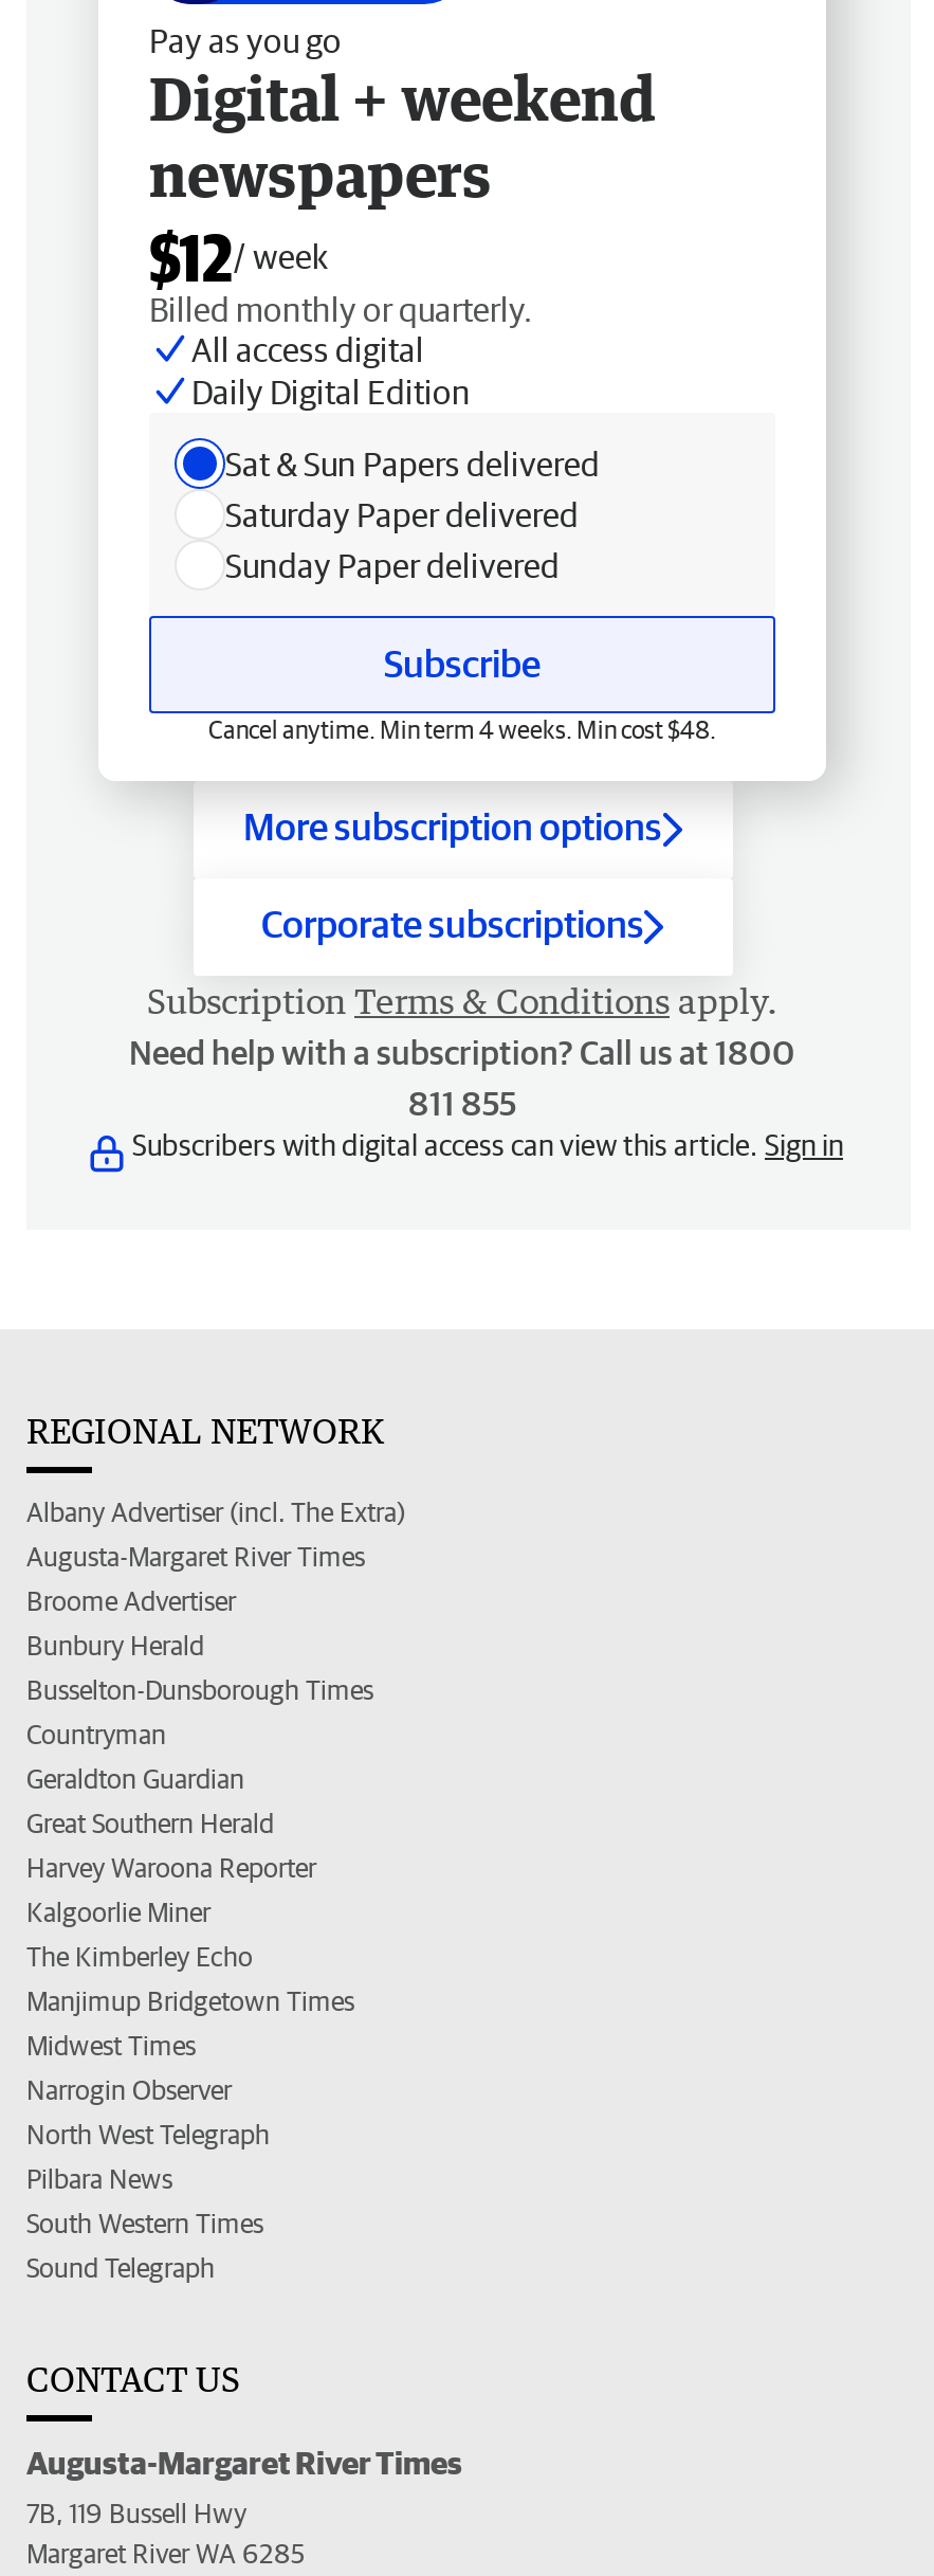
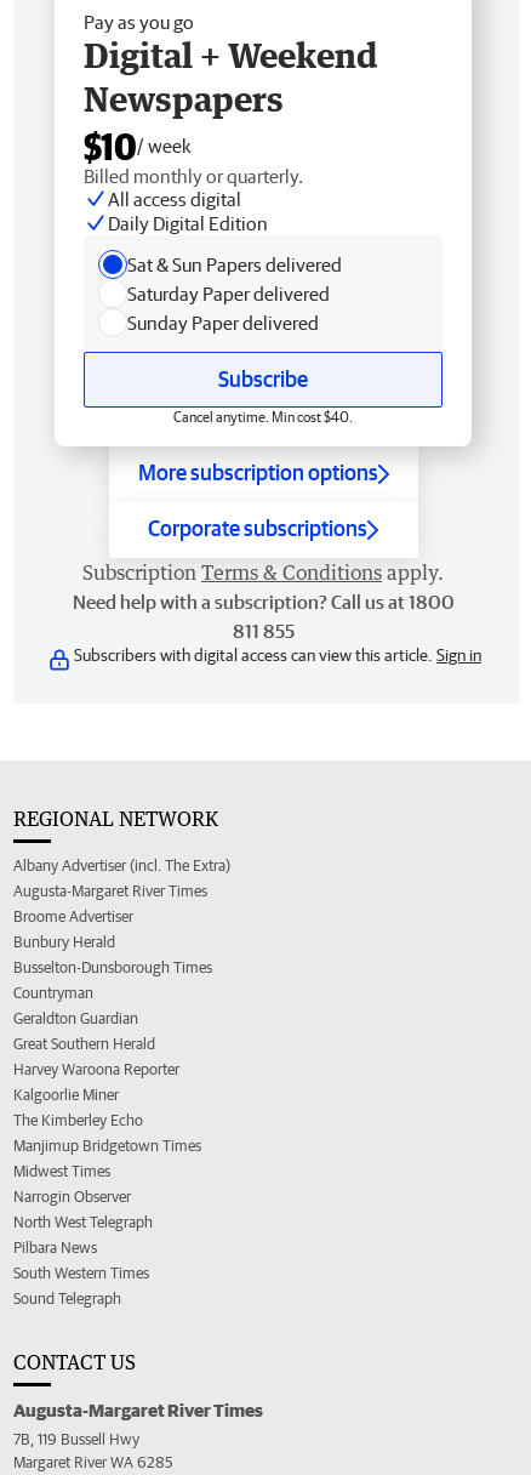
- Digital + weekend
- newspapers
- $12/ week
+ Digital + Weekend
+ Newspapers
+ $10/ week

- Cancel anytime. Min term 4 weeks. Min cost $48.
+ Cancel anytime. Min cost $40.
